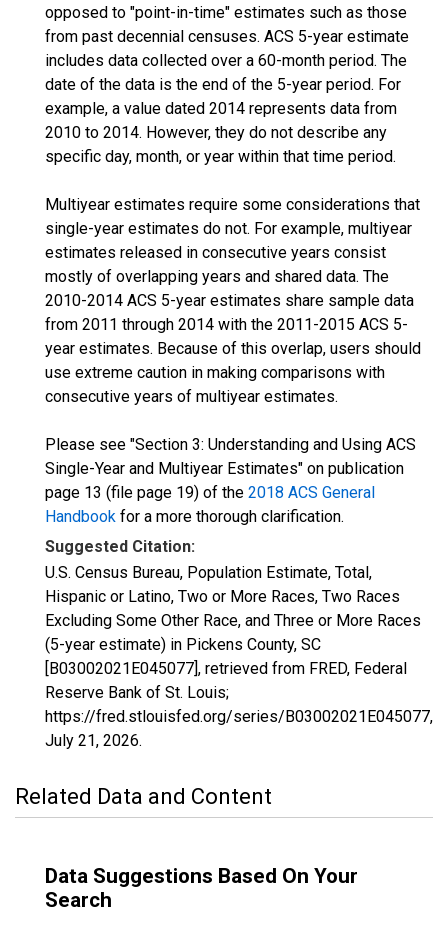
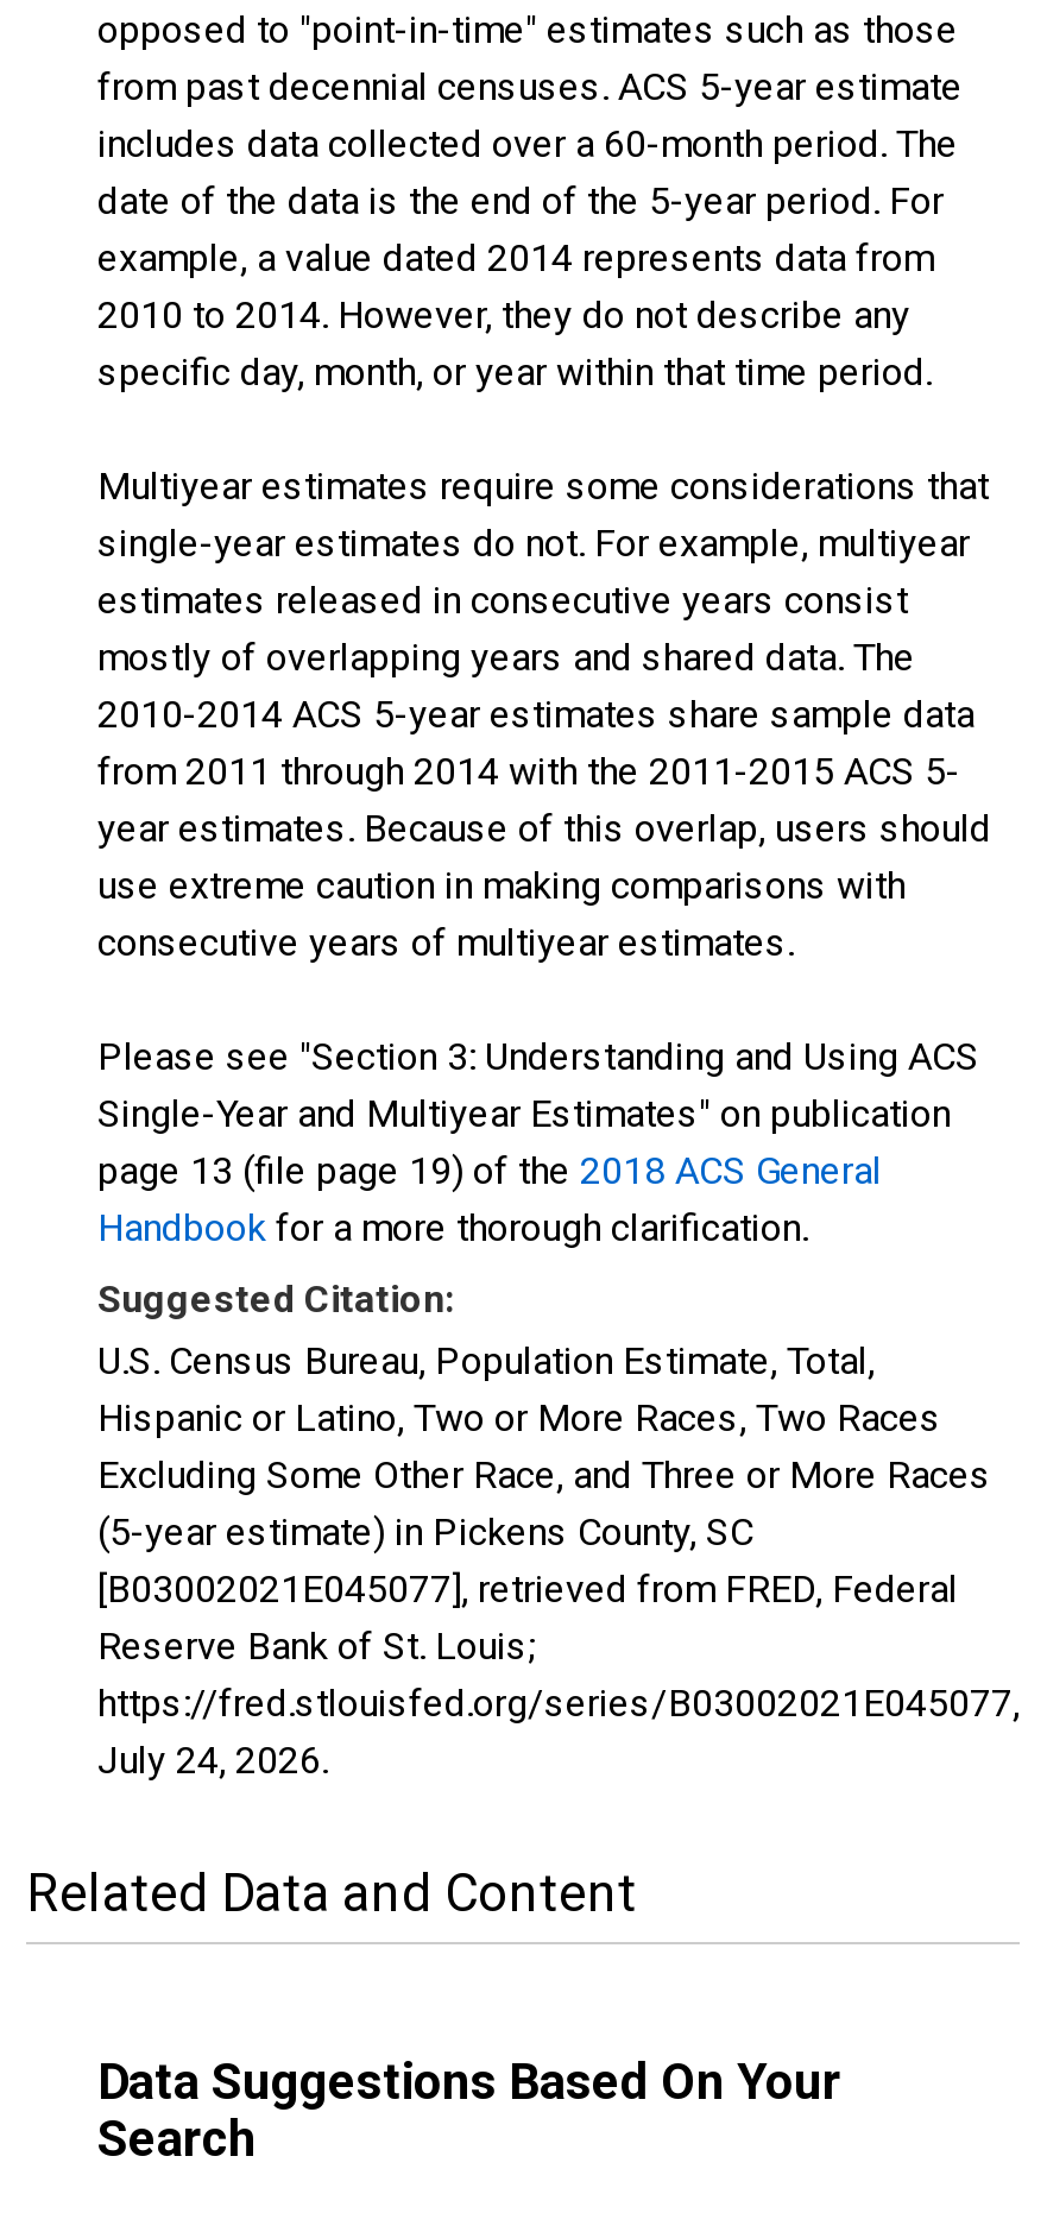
- July 21, 2026.
+ July 24, 2026.
